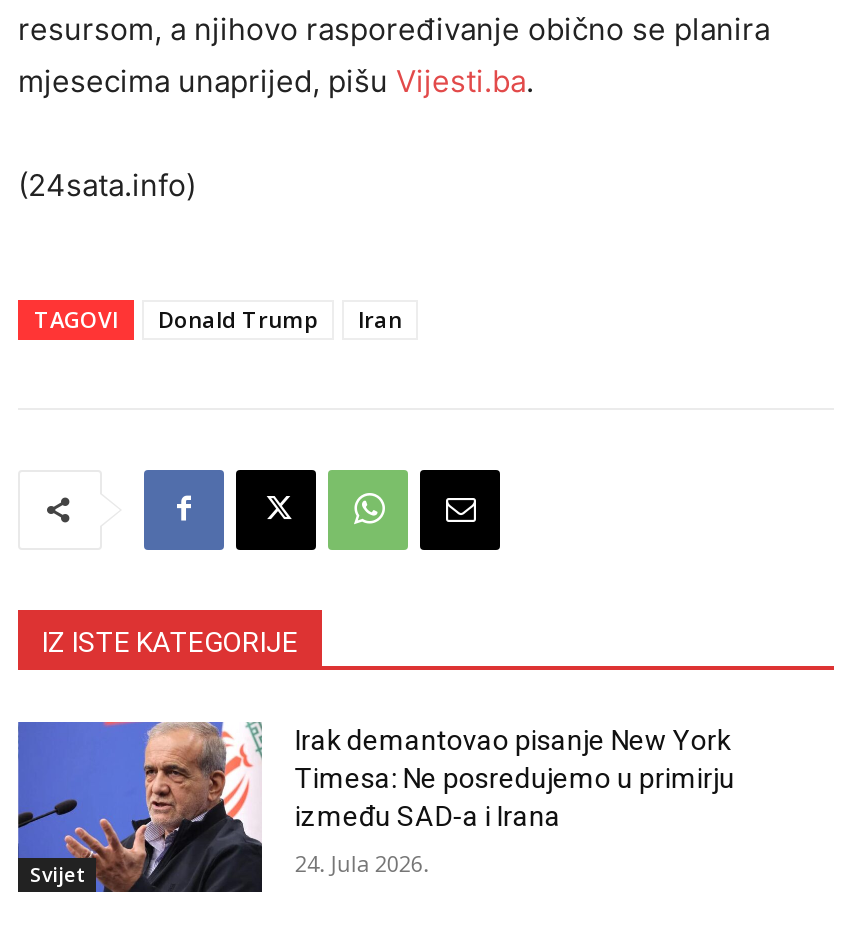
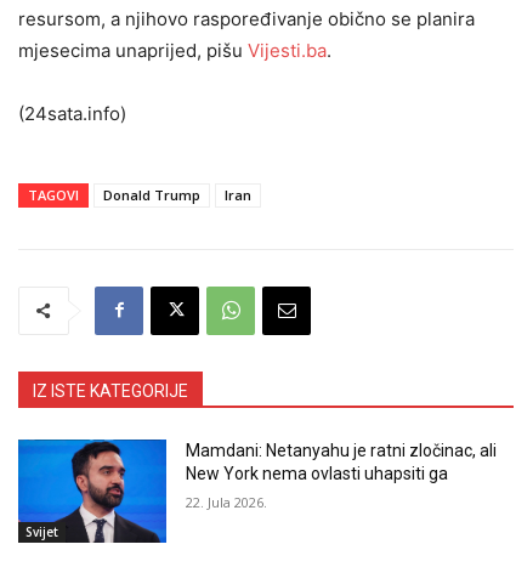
- [image]
- Irak demantovao pisanje New York
- Timesa: Ne posredujemo u primirju
- između SAD-a i Irana
+ [image]
+ Mamdani: Netanyahu je ratni zločinac, ali
+ New York nema ovlasti uhapsiti ga

- 24. Jula 2026.
+ 22. Jula 2026.
